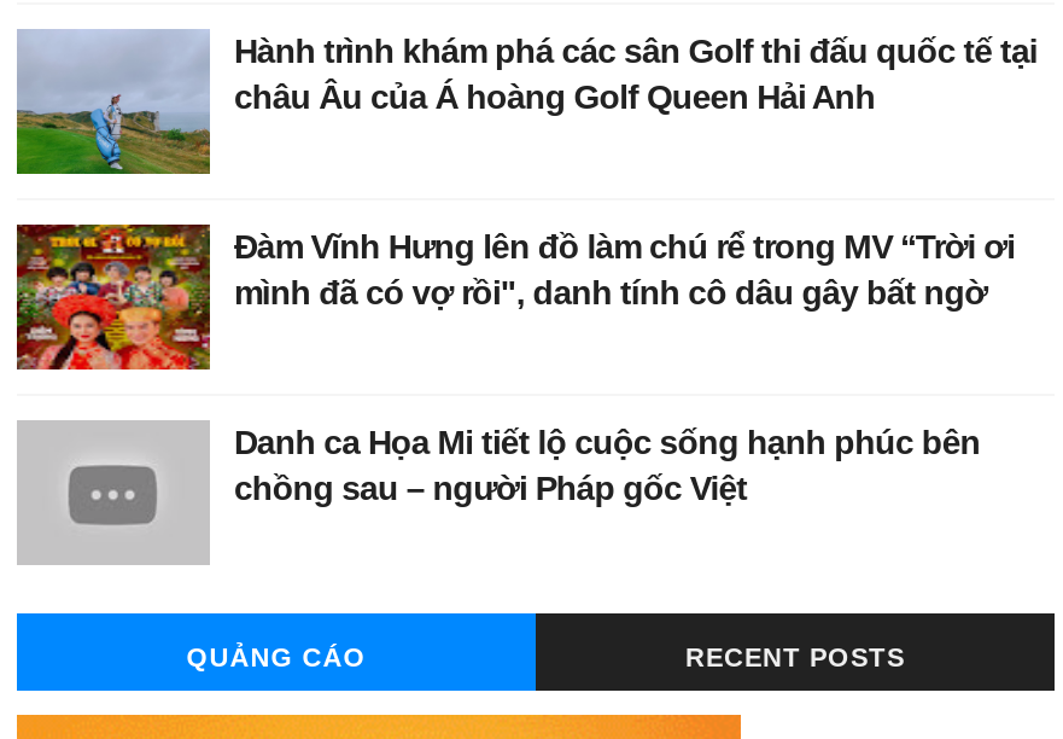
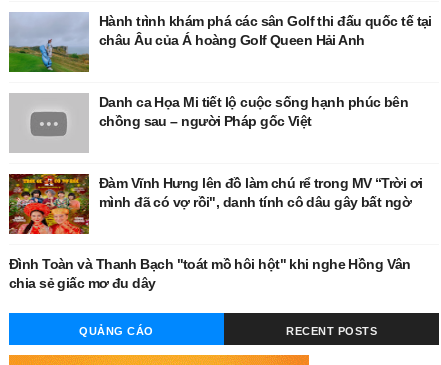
- [image]
+ [image]

moved down: Đàm Vĩnh Hưng lên đồ làm chú rể trong MV “Trời ơi | mình đã có vợ rồi", danh tính cô dâu gây bất ngờ

moved up: Danh ca Họa Mi tiết lộ cuộc sống hạnh phúc bên | chồng sau – người Pháp gốc Việt

+ Đình Toàn và Thanh Bạch "toát mồ hôi hột" khi nghe Hồng Vân
+ chia sẻ giấc mơ đu dây
